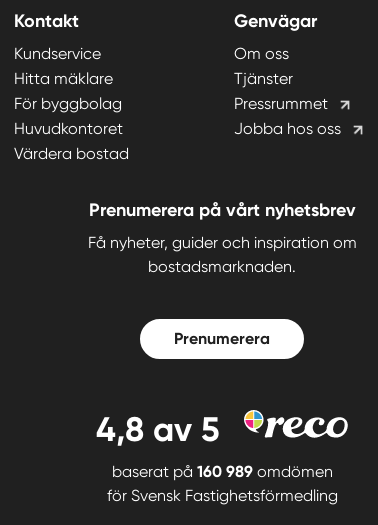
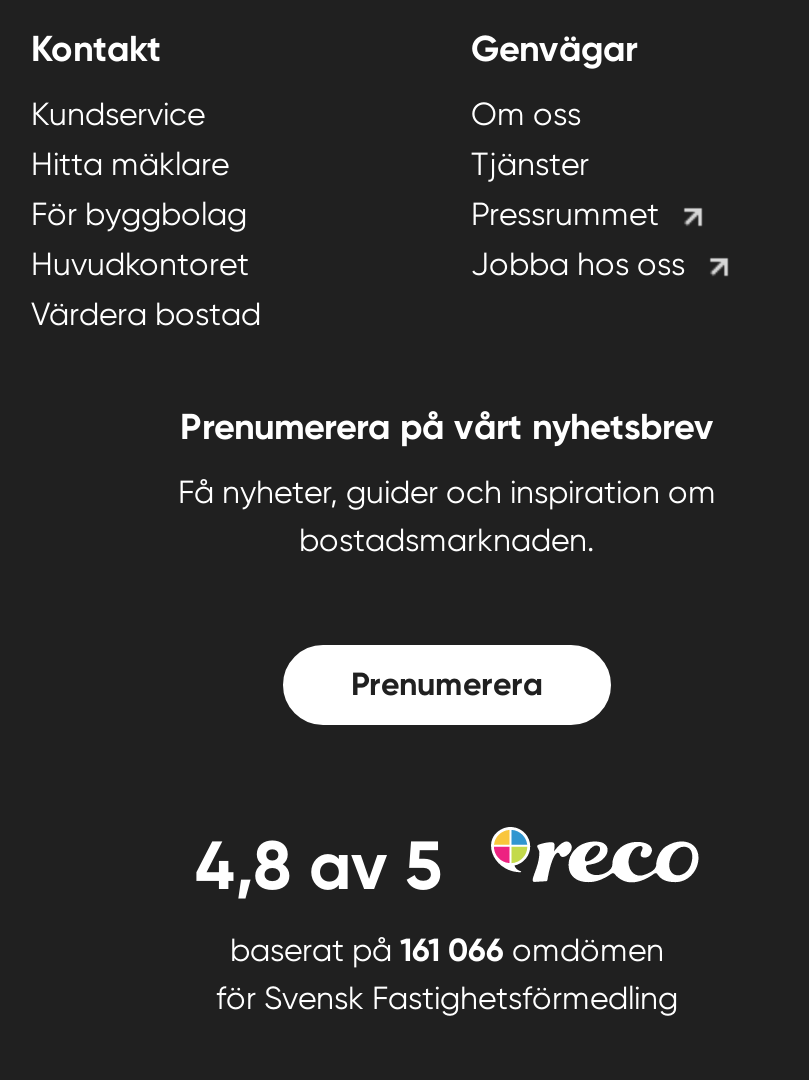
- baserat på 160 989 omdömen
+ baserat på 161 066 omdömen
